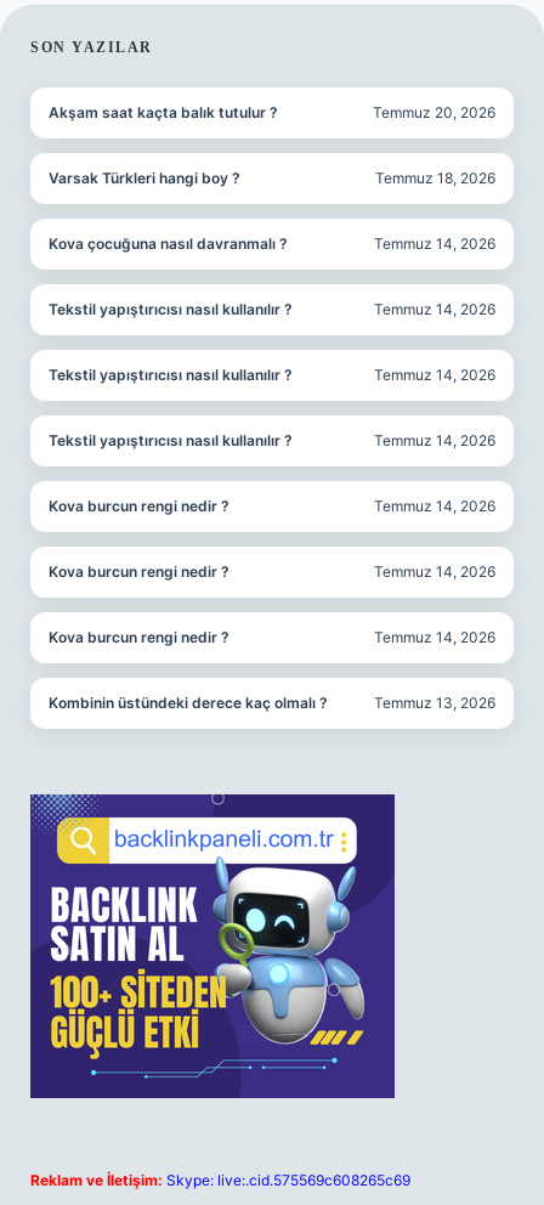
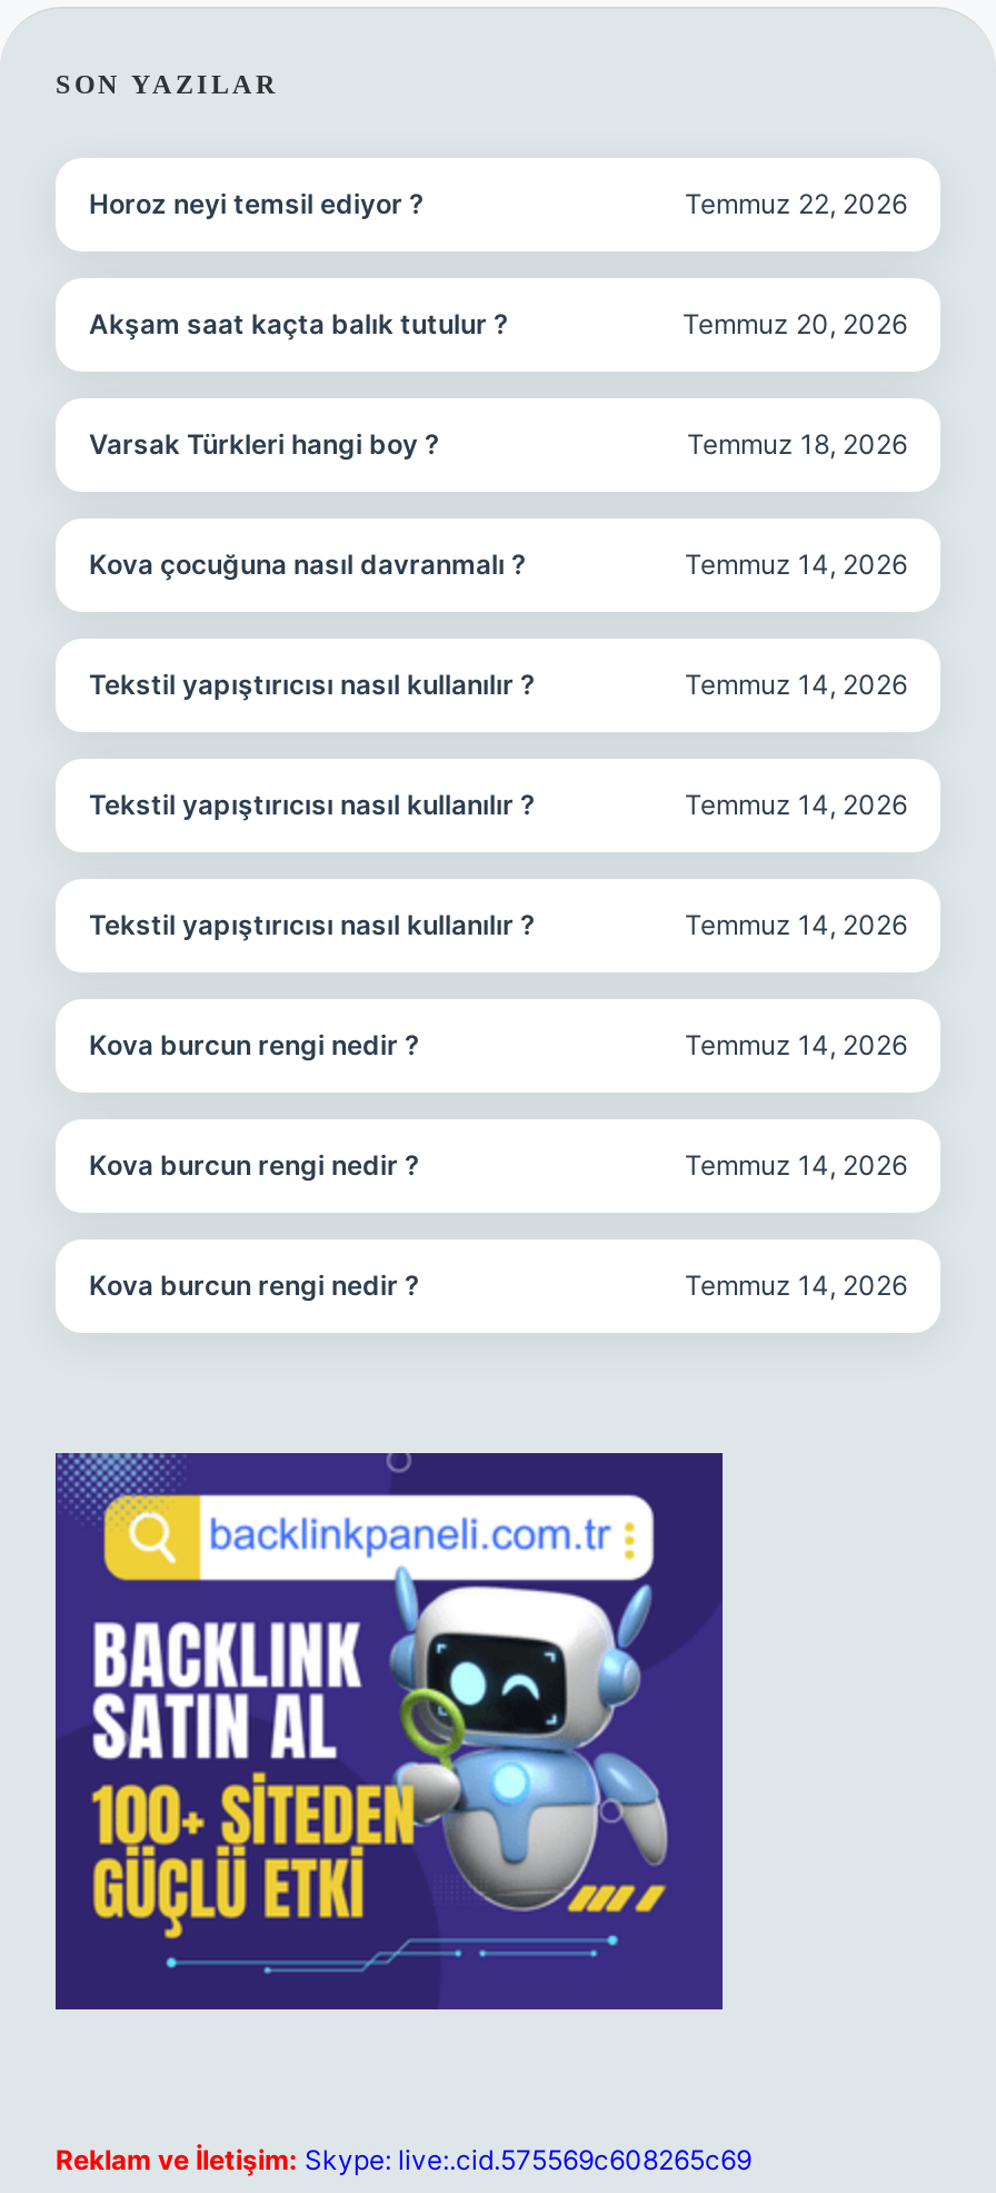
+ Horoz neyi temsil ediyor ?
+ Temmuz 22, 2026

moved down: Akşam saat kaçta balık tutulur ? | Temmuz 20, 2026 | Varsak Türkleri hangi boy ? | ... | Kova burcun rengi nedir ? | Temmuz 14, 2026

- Kombinin üstündeki derece kaç olmalı ?
- Temmuz 13, 2026
